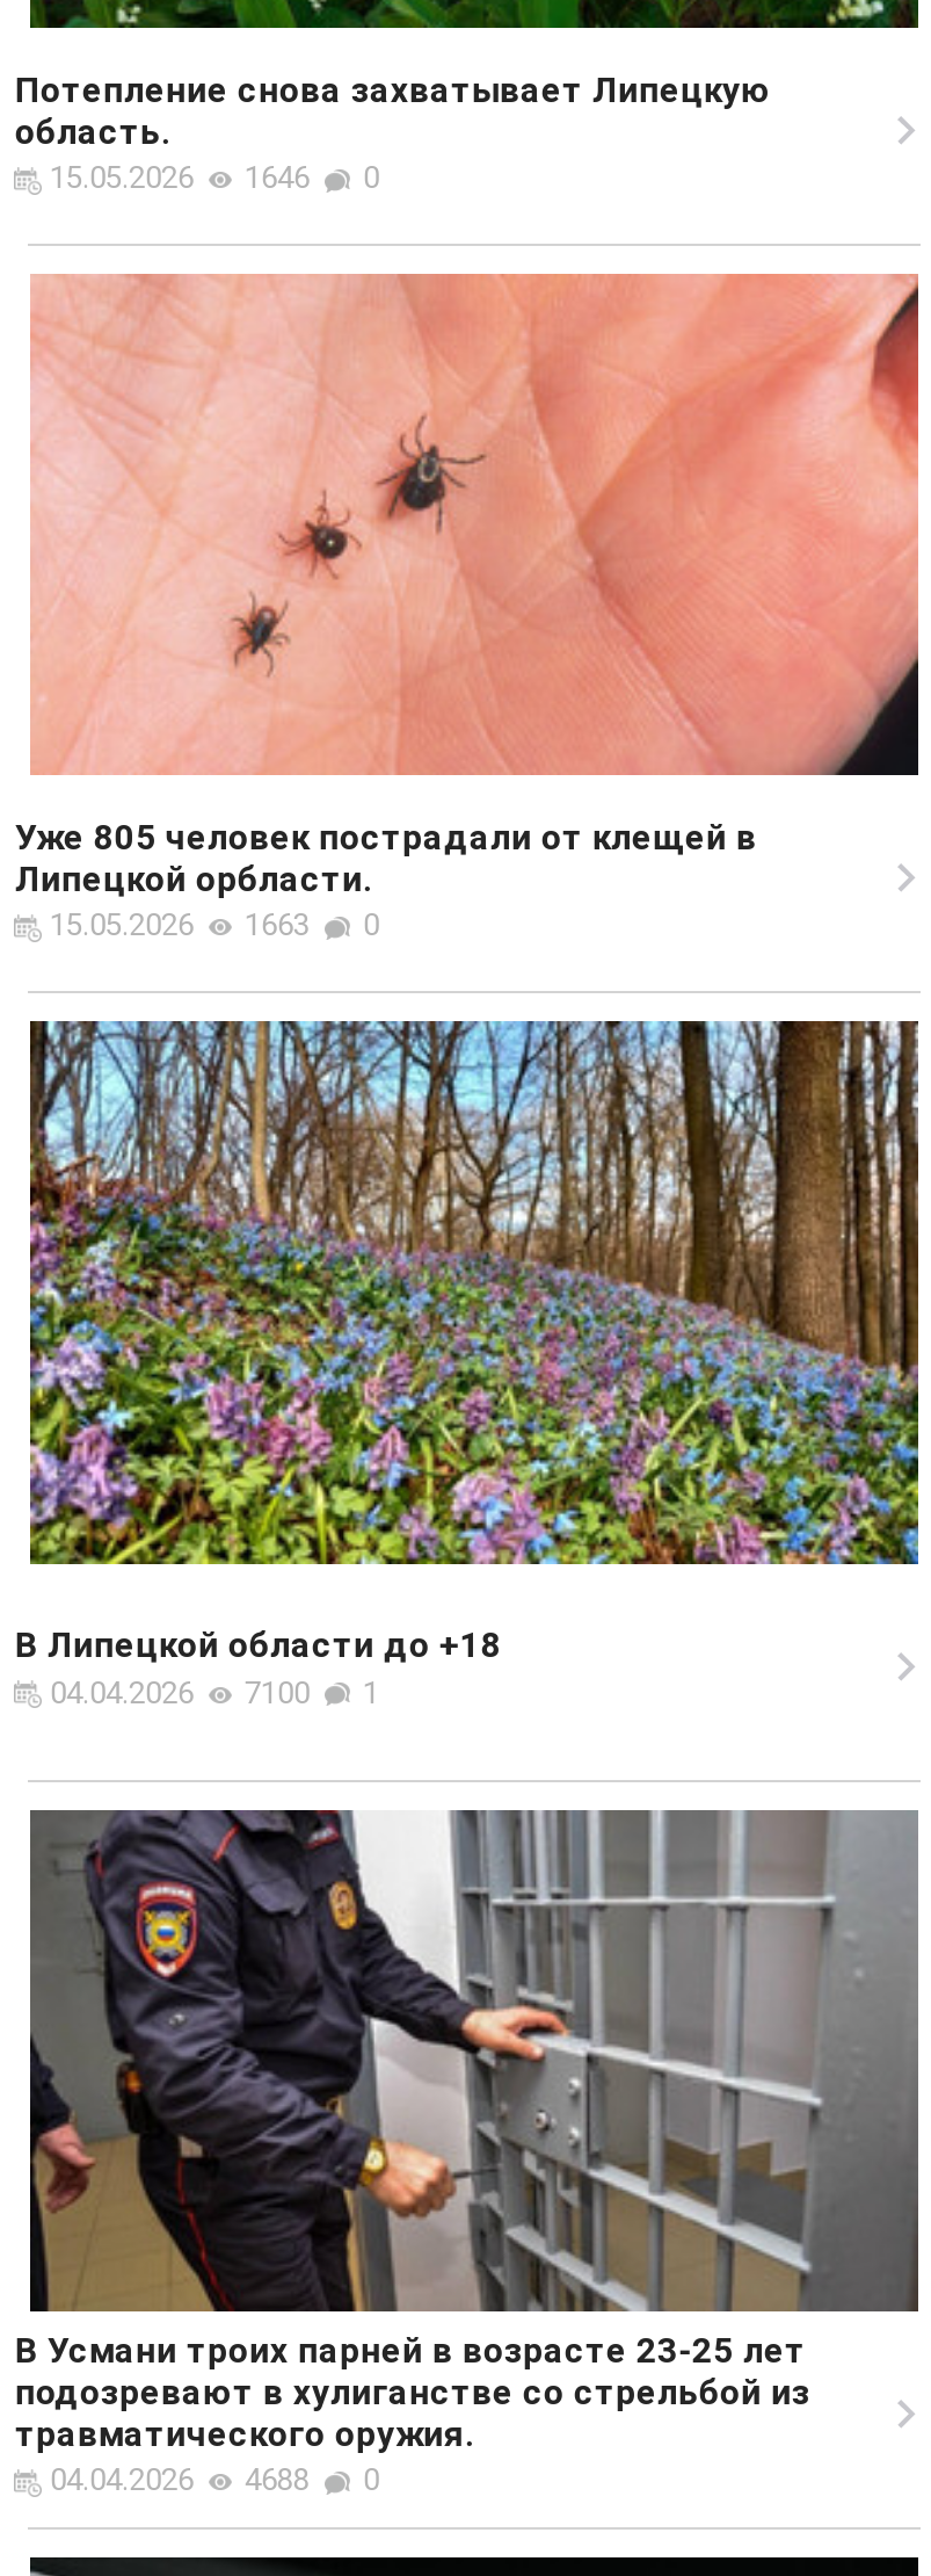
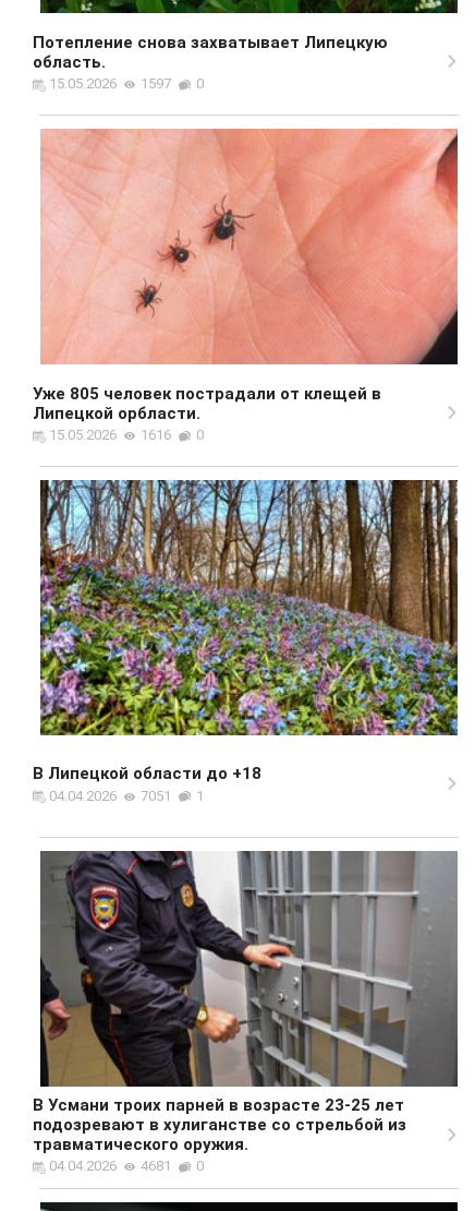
- 15.05.2026 1646 0
+ 15.05.2026 1597 0

- 15.05.2026 1663 0
+ 15.05.2026 1616 0

- 04.04.2026 7100 1
+ 04.04.2026 7051 1

- 04.04.2026 4688 0
+ 04.04.2026 4681 0
